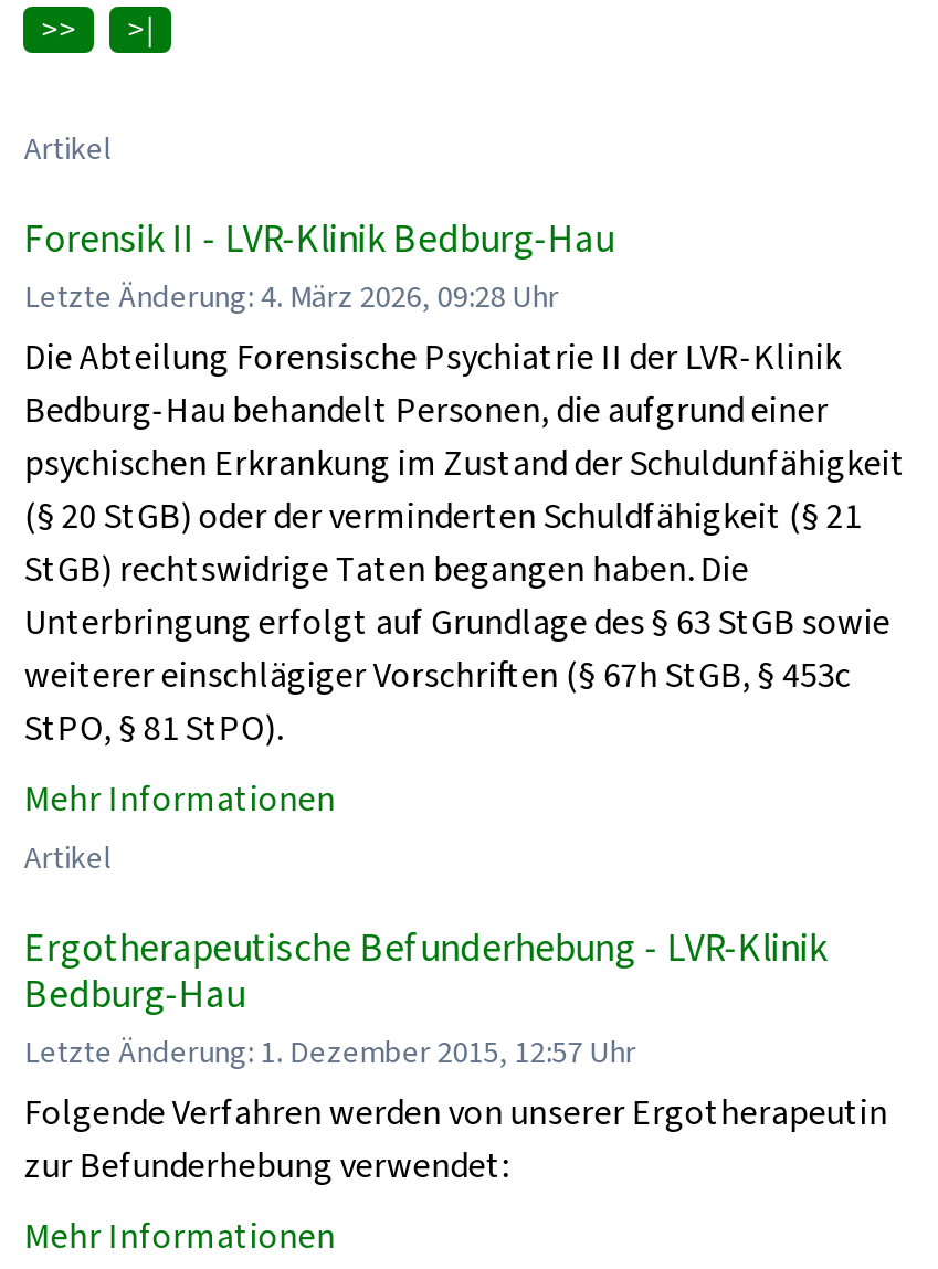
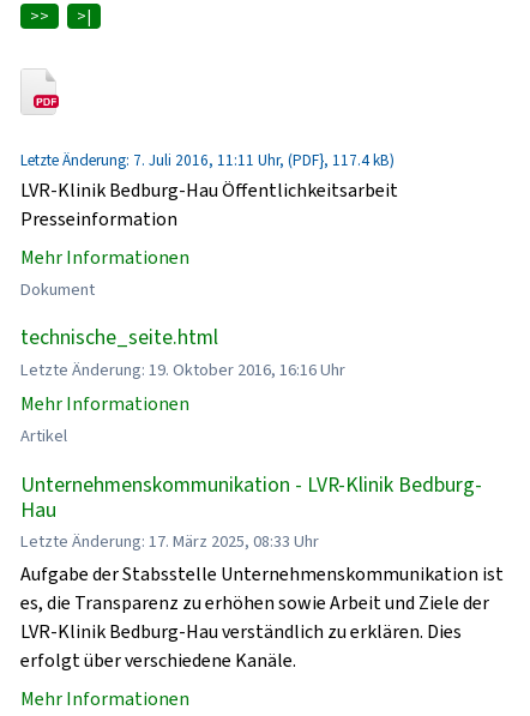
- Artikel
- Forensik II - LVR-Klinik Bedburg-Hau
- Letzte Änderung: 4. März 2026, 09:28 Uhr
- Die Abteilung Forensische Psychiatrie II der LVR-Klinik
- Bedburg-Hau behandelt Personen, die aufgrund einer
- psychischen Erkrankung im Zustand der Schuldunfähigkeit
- (§ 20 StGB) oder der verminderten Schuldfähigkeit (§ 21
- StGB) rechtswidrige Taten begangen haben. Die
- Unterbringung erfolgt auf Grundlage des § 63 StGB sowie
- weiterer einschlägiger Vorschriften (§ 67h StGB, § 453c
- StPO, § 81 StPO).
+ Letzte Änderung: 7. Juli 2016, 11:11 Uhr, (PDF}, 117.4 kB)
+ LVR-Klinik Bedburg-Hau Öffentlichkeitsarbeit
+ Presseinformation
+ Mehr Informationen
+ Dokument
+ technische_seite.html
+ Letzte Änderung: 19. Oktober 2016, 16:16 Uhr

moved up: Mehr Informationen | Artikel

- Ergotherapeutische Befunderhebung - LVR-Klinik
- Bedburg-Hau
- Letzte Änderung: 1. Dezember 2015, 12:57 Uhr
- Folgende Verfahren werden von unserer Ergotherapeutin
- zur Befunderhebung verwendet:
+ Unternehmenskommunikation - LVR-Klinik Bedburg-
+ Hau
+ Letzte Änderung: 17. März 2025, 08:33 Uhr
+ Aufgabe der Stabsstelle Unternehmenskommunikation ist
+ es, die Transparenz zu erhöhen sowie Arbeit und Ziele der
+ LVR-Klinik Bedburg-Hau verständlich zu erklären. Dies
+ erfolgt über verschiedene Kanäle.
